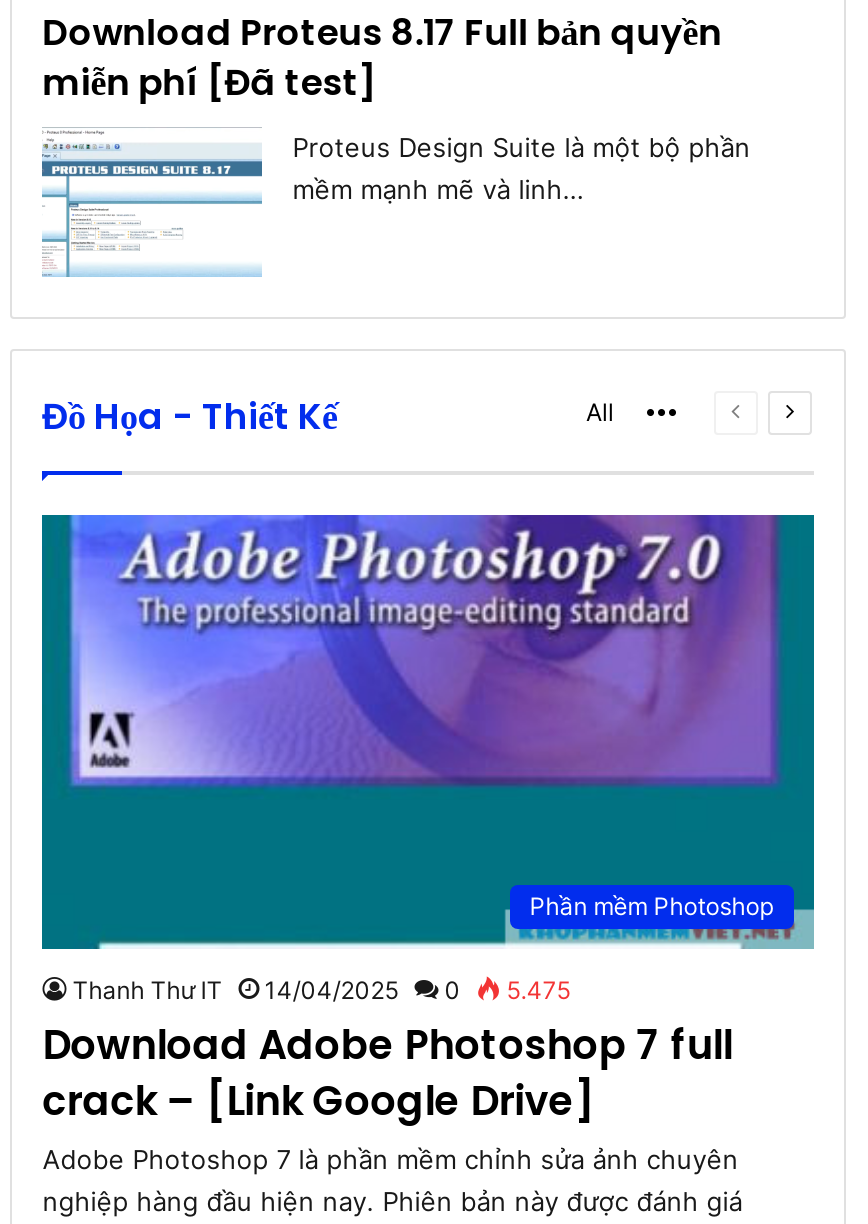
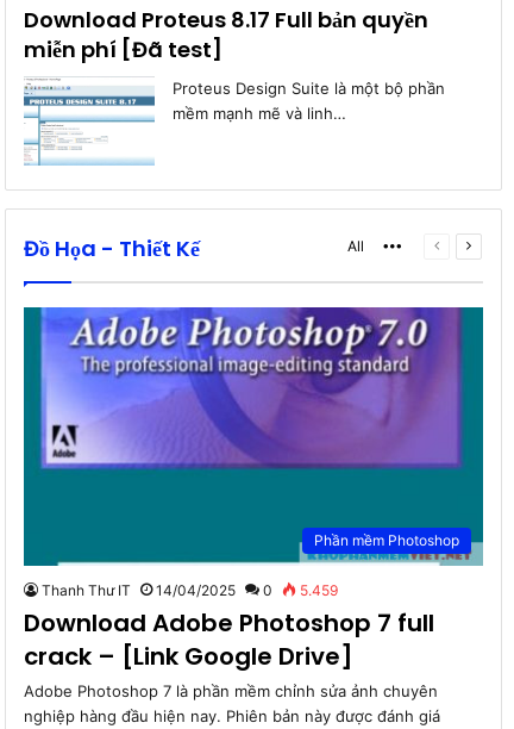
- Thanh Thư IT 14/04/2025 0 5.475
+ Thanh Thư IT 14/04/2025 0 5.459
